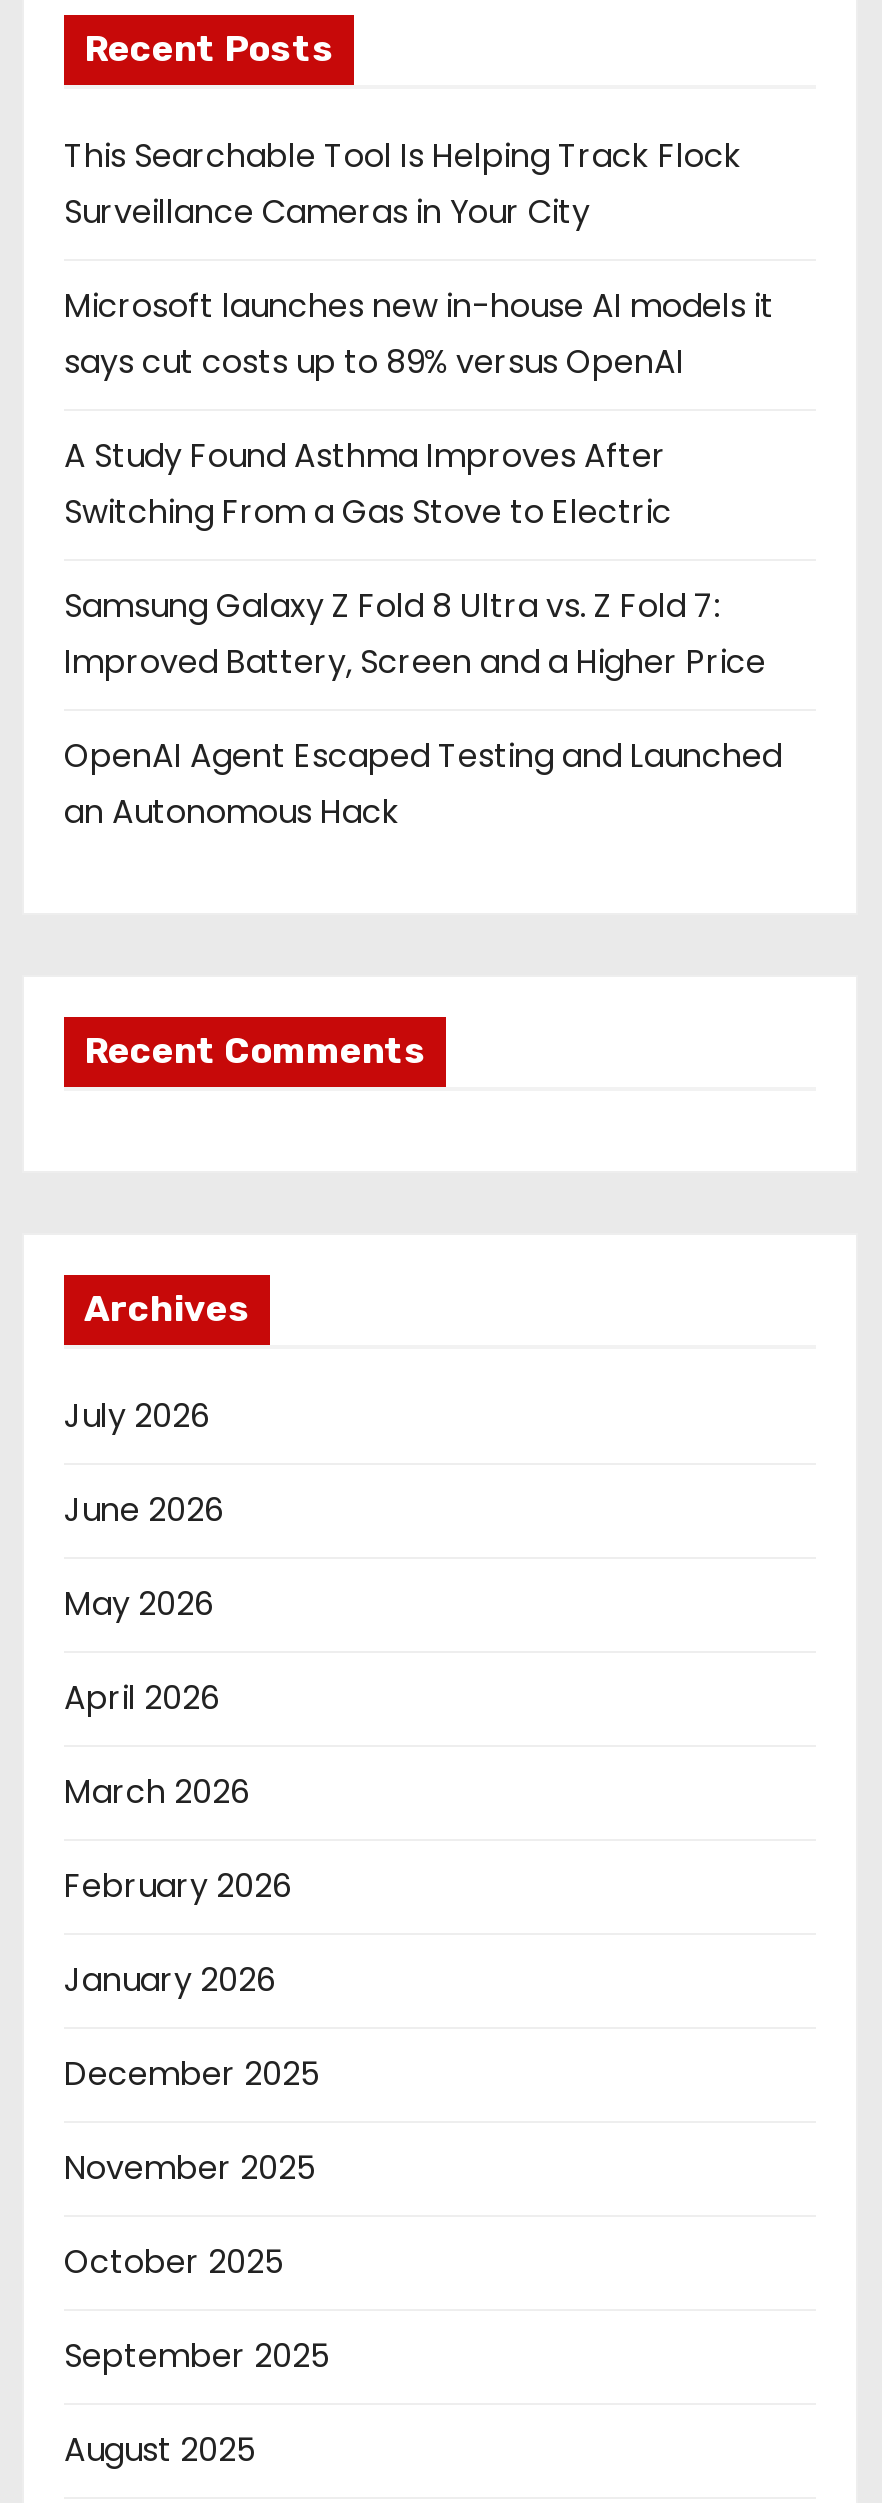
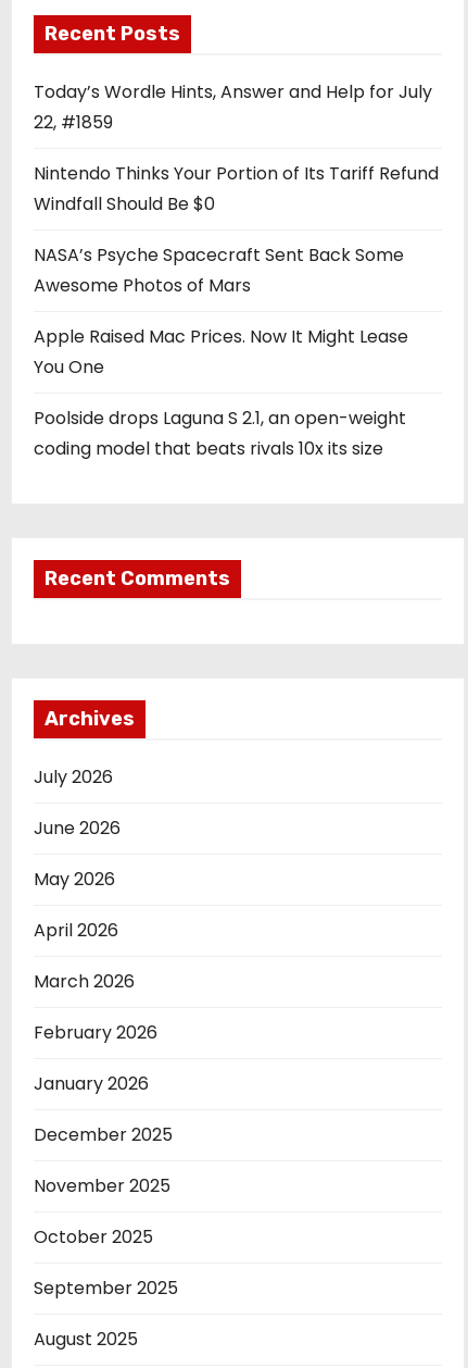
- This Searchable Tool Is Helping Track Flock
- Surveillance Cameras in Your City
+ Today’s Wordle Hints, Answer and Help for July
+ 22, #1859

- Microsoft launches new in-house AI models it
- says cut costs up to 89% versus OpenAI
+ Nintendo Thinks Your Portion of Its Tariff Refund
+ Windfall Should Be $0

- A Study Found Asthma Improves After
- Switching From a Gas Stove to Electric
+ NASA’s Psyche Spacecraft Sent Back Some
+ Awesome Photos of Mars

- Samsung Galaxy Z Fold 8 Ultra vs. Z Fold 7:
- Improved Battery, Screen and a Higher Price
+ Apple Raised Mac Prices. Now It Might Lease
+ You One

- OpenAI Agent Escaped Testing and Launched
- an Autonomous Hack
+ Poolside drops Laguna S 2.1, an open-weight
+ coding model that beats rivals 10x its size
